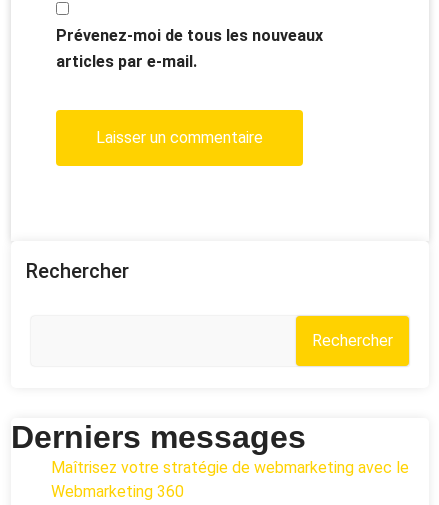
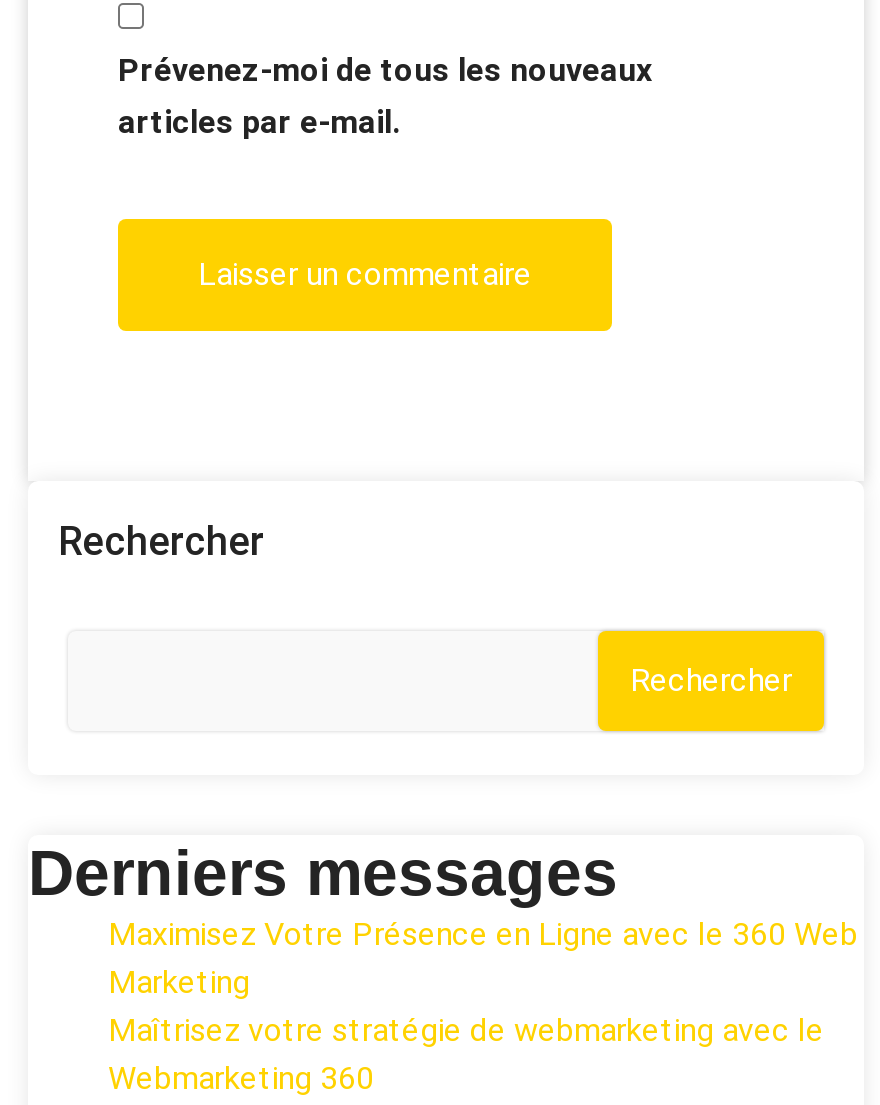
+ Maximisez Votre Présence en Ligne avec le 360 Web
+ Marketing
